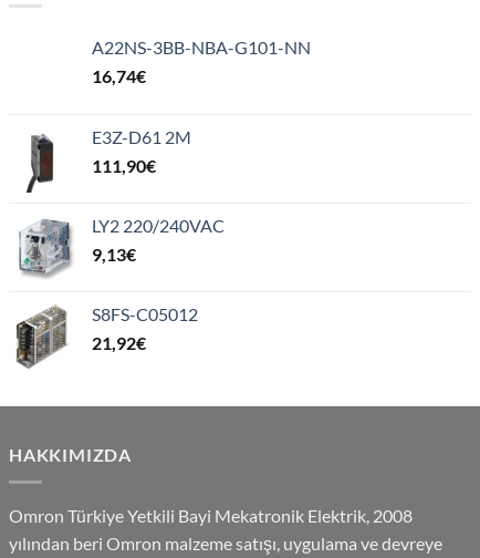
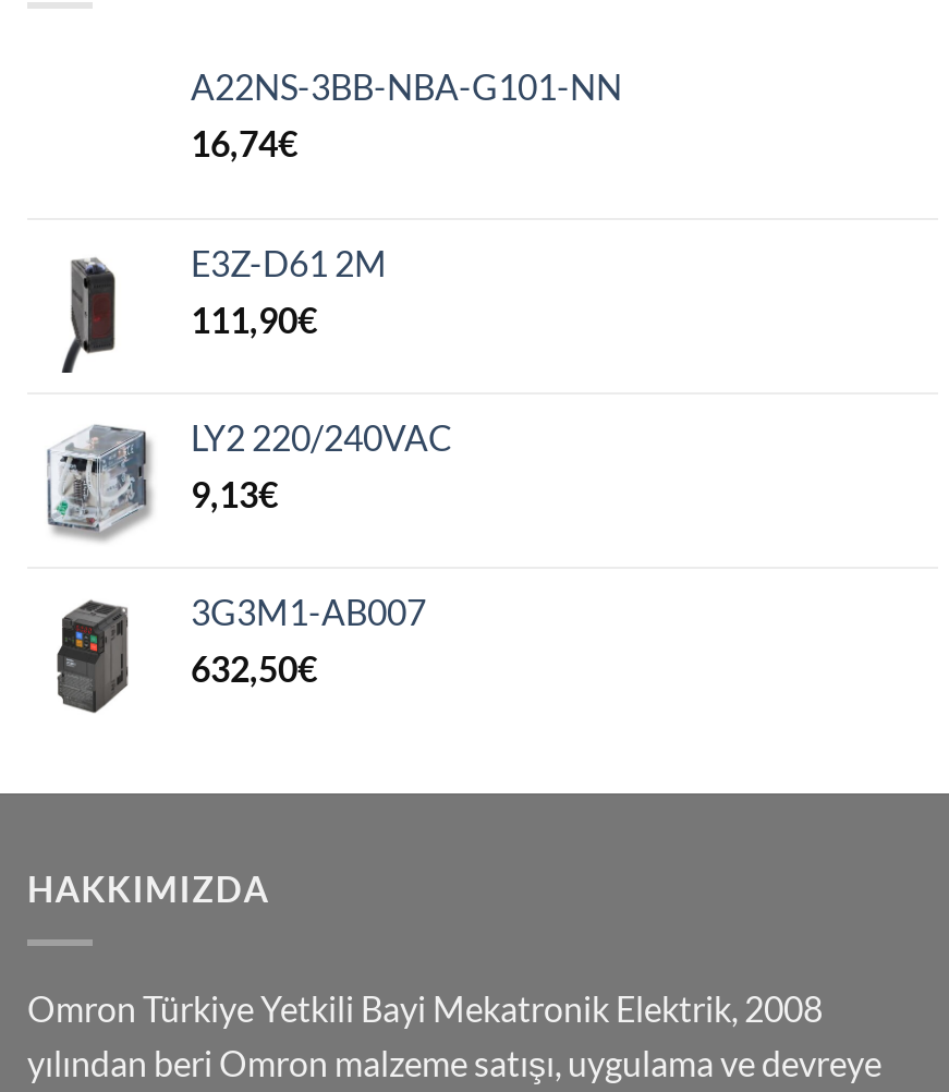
- [image]
- S8FS-C05012
- 21,92€
+ [image]
+ 3G3M1-AB007
+ 632,50€
